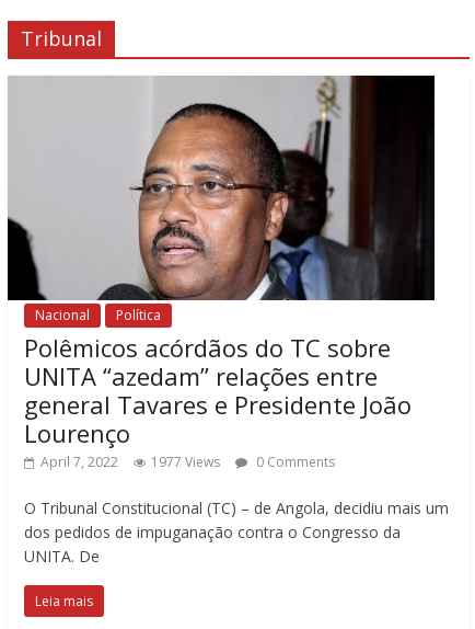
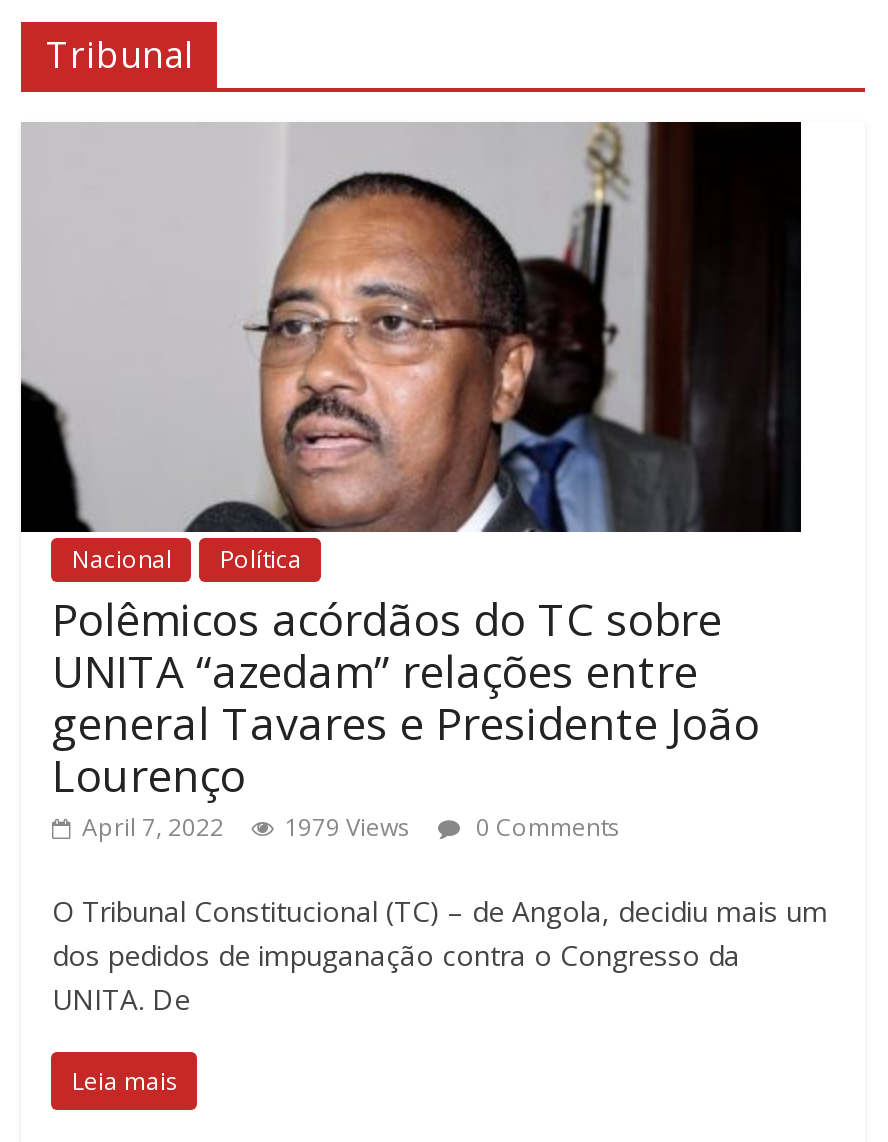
- April 7, 2022 1977 Views 0 Comments
+ April 7, 2022 1979 Views 0 Comments
